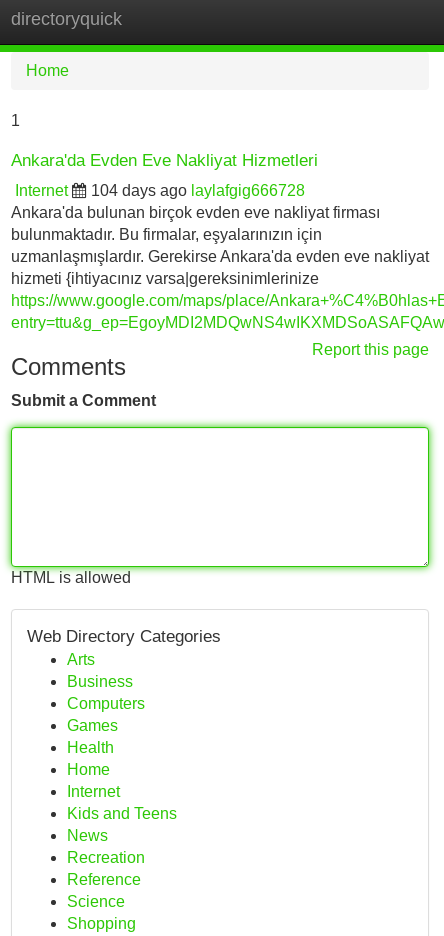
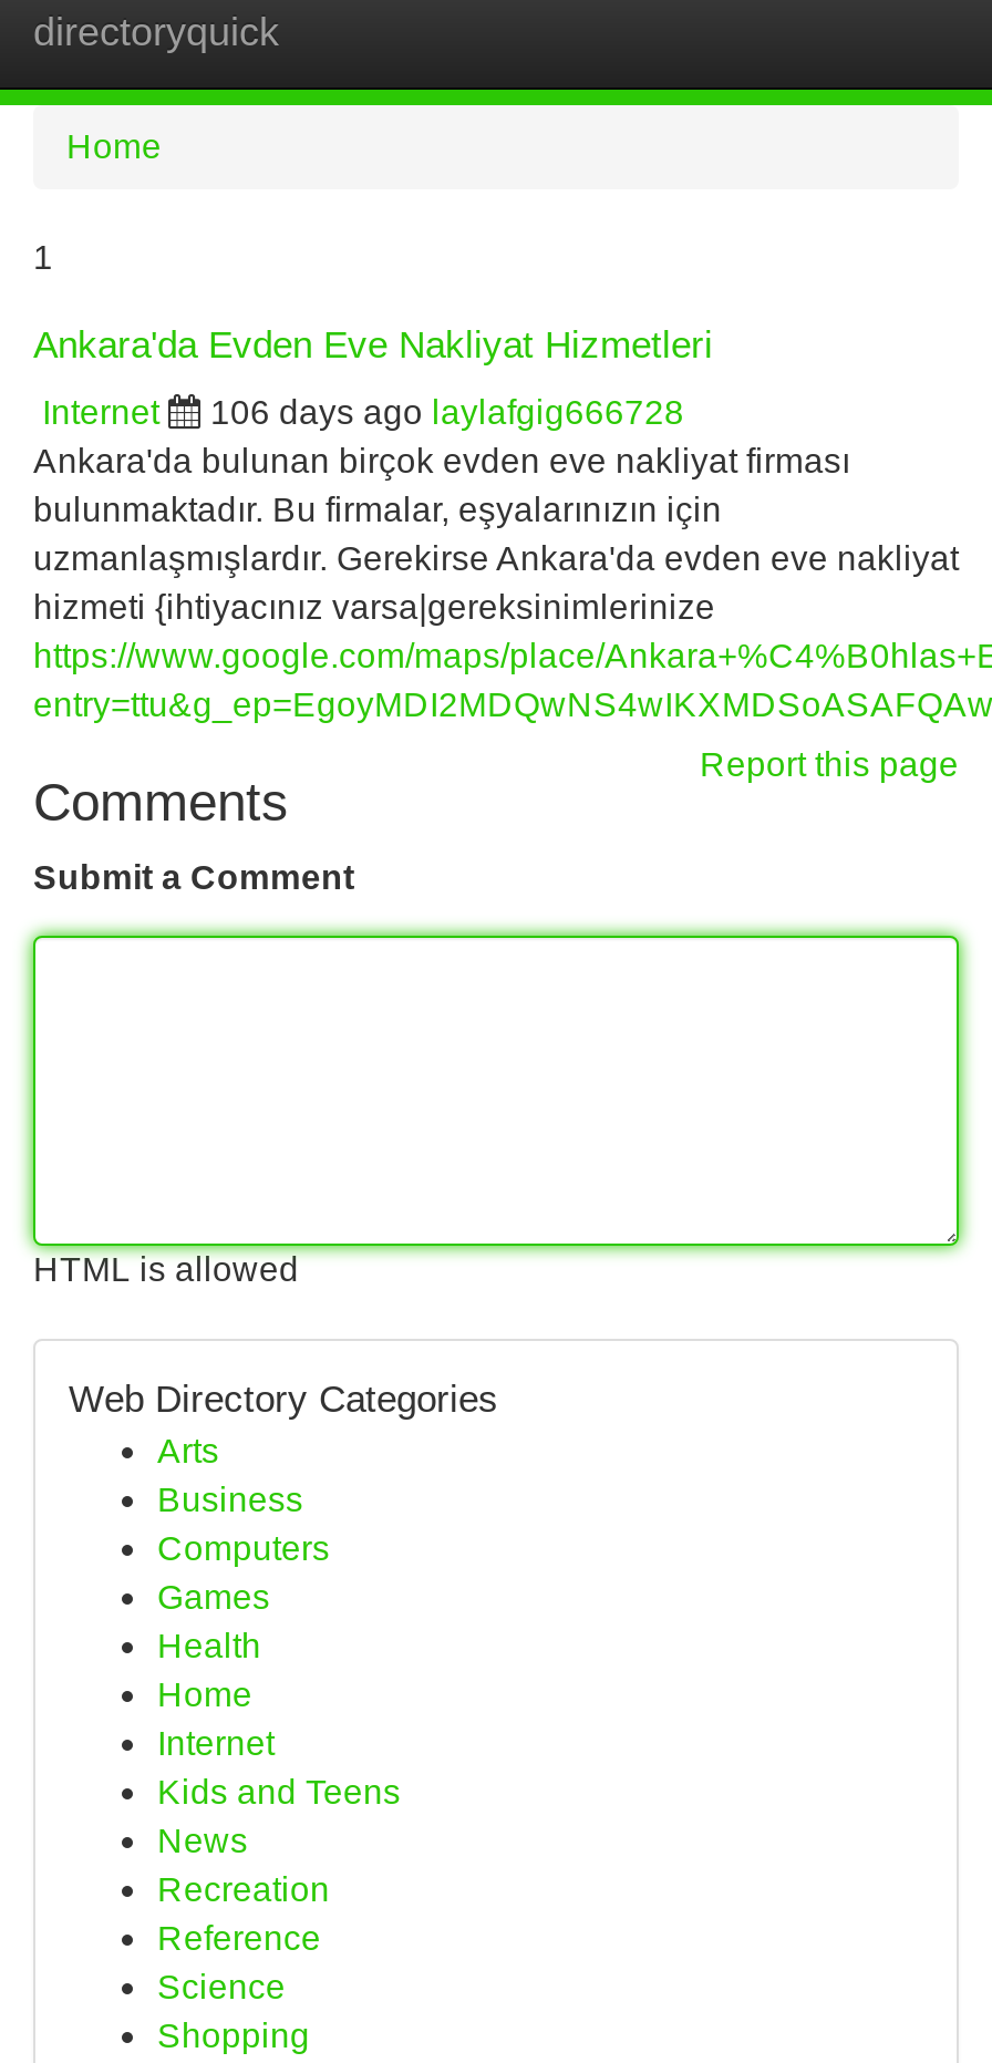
- 104 days ago laylafgig666728
+ 106 days ago laylafgig666728
